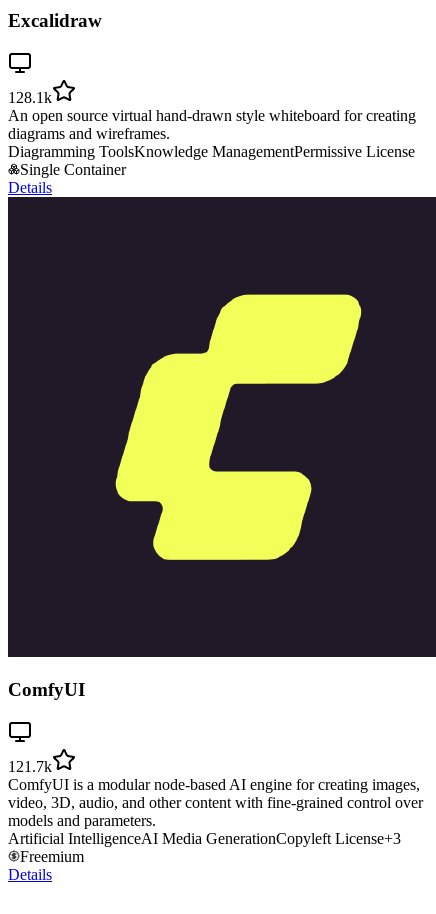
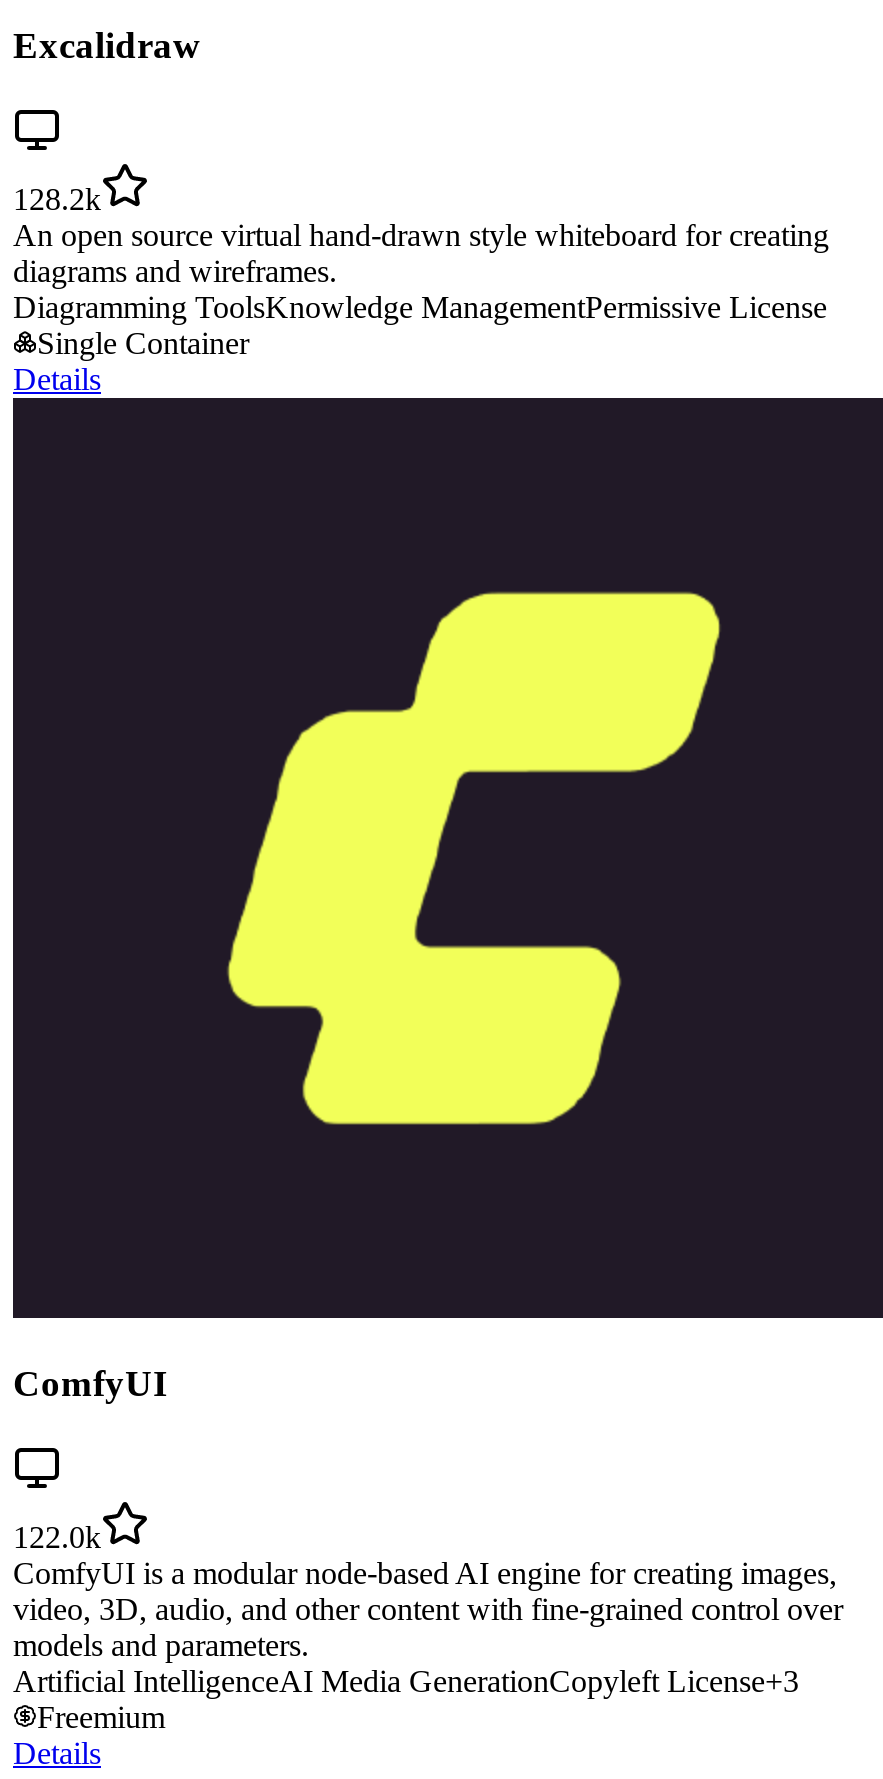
- 128.1k
+ 128.2k

- 121.7k
+ 122.0k
